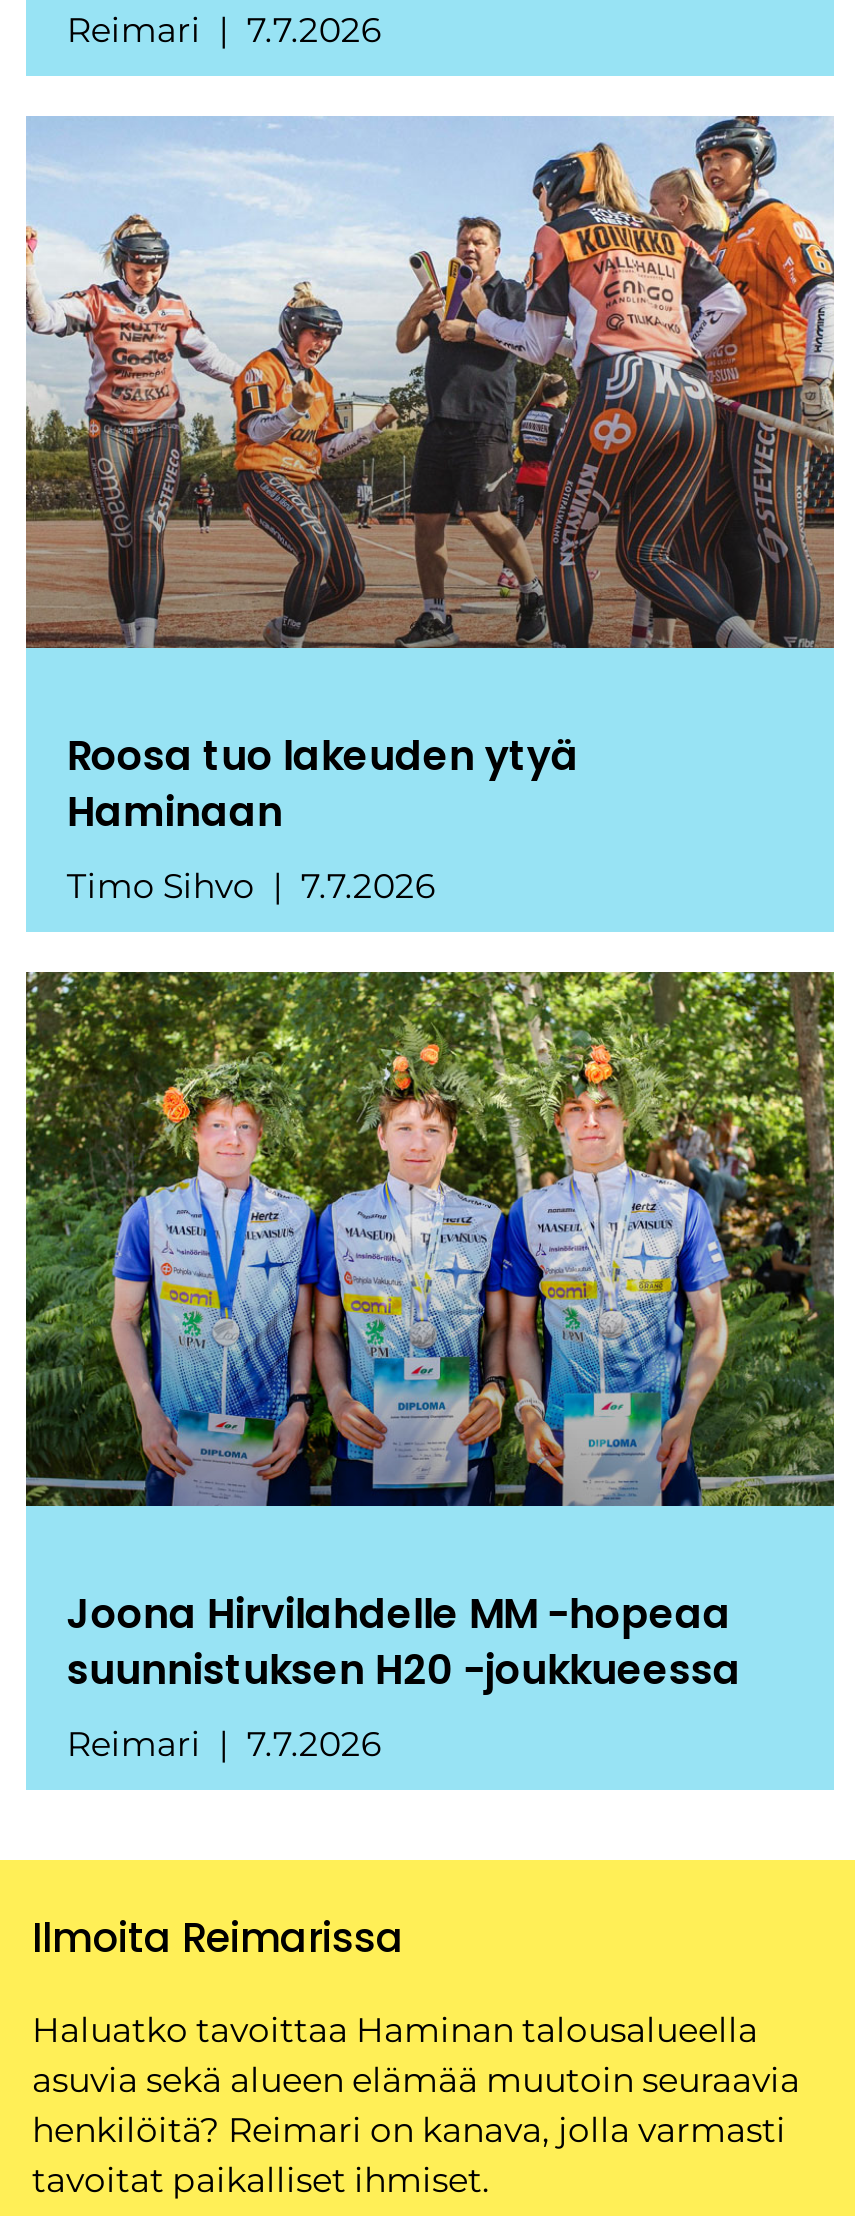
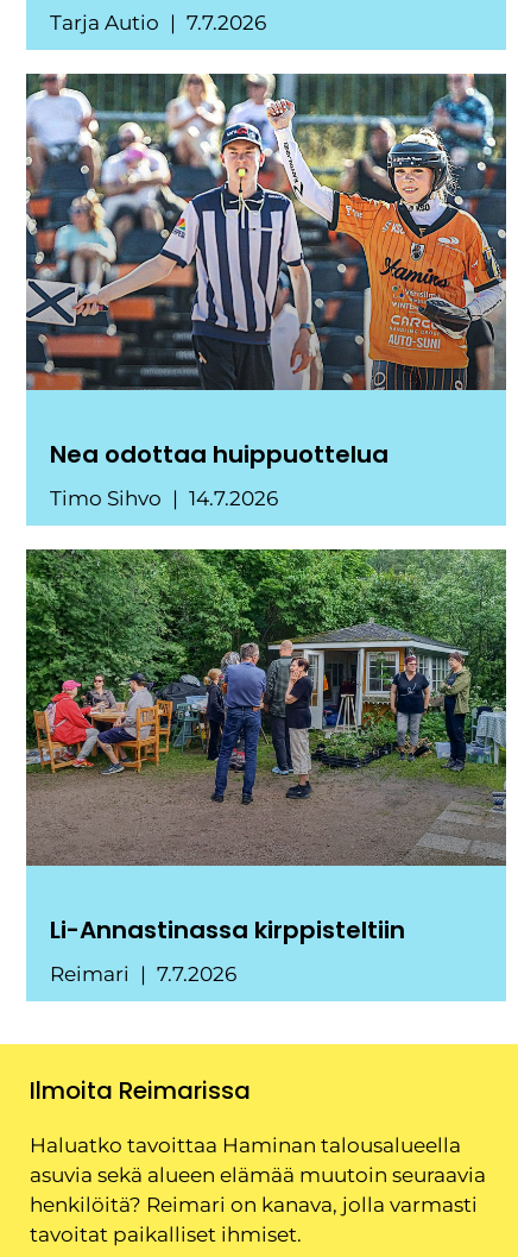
- Reimari
+ Tarja Autio

- [image]
- Roosa tuo lakeuden ytyä
- Haminaan
+ [image]
+ Nea odottaa huippuottelua

- Timo Sihvo 7.7.2026
+ Timo Sihvo 14.7.2026

- [image]
- Joona Hirvilahdelle MM -hopeaa
- suunnistuksen H20 -joukkueessa
+ [image]
+ Li-Annastinassa kirppisteltiin
